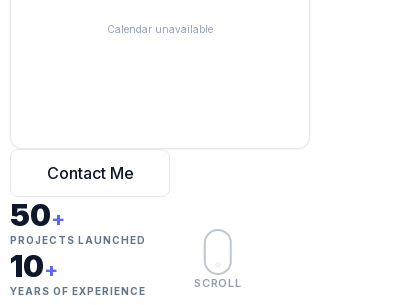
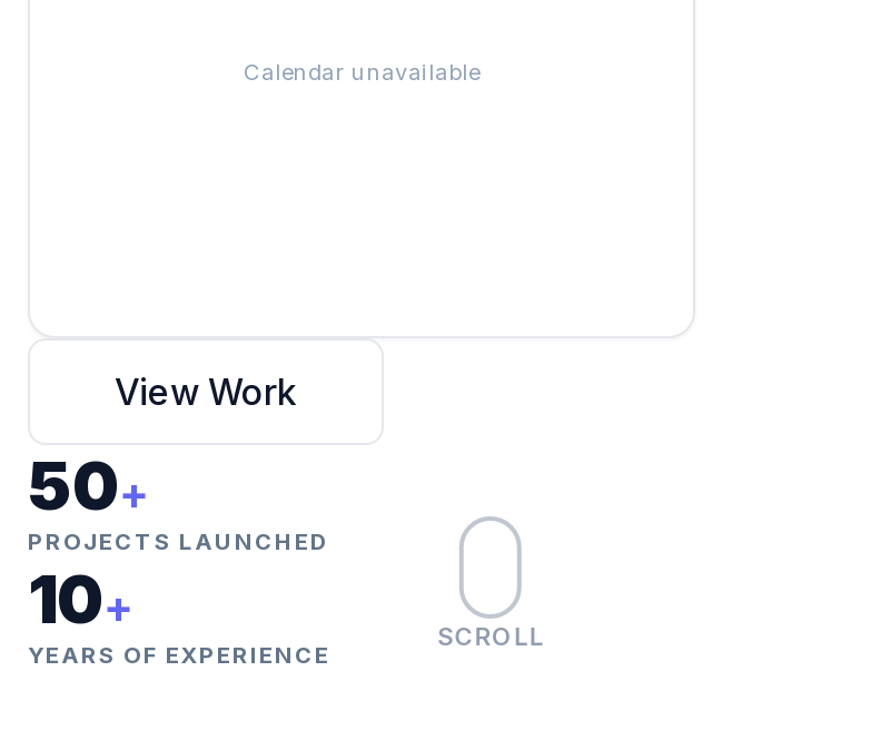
- Contact Me
+ View Work
